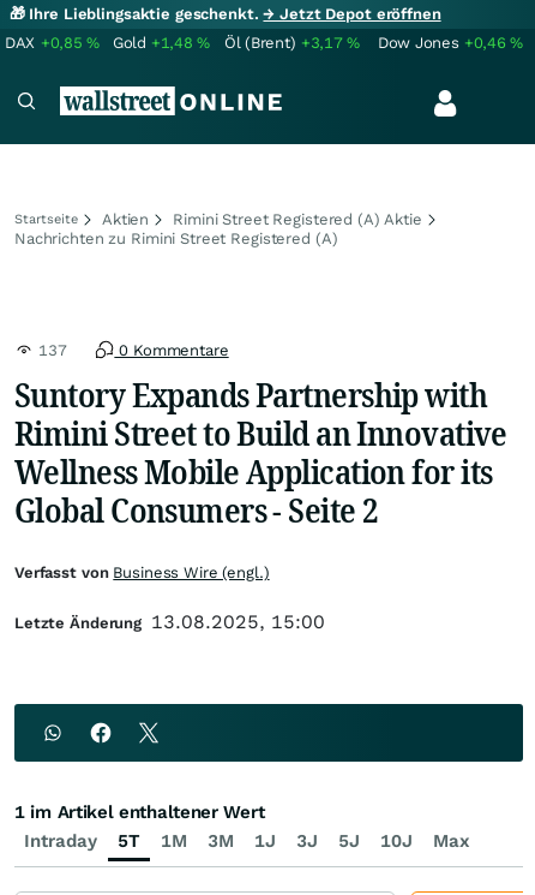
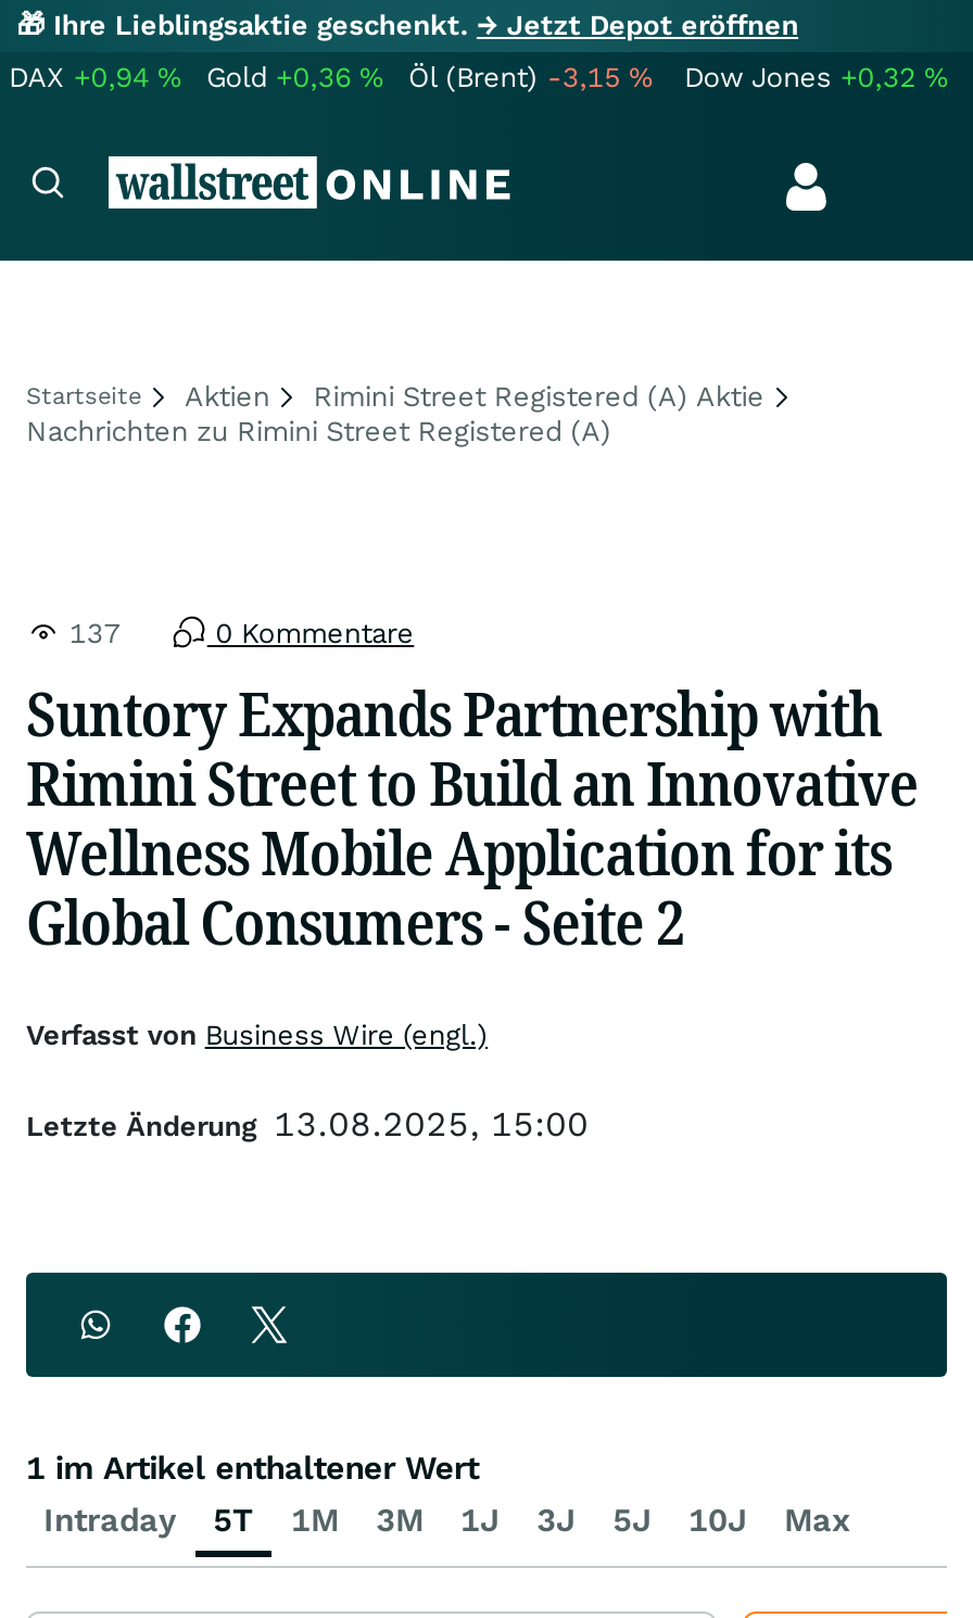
- DAX +0,85%
+ DAX +0,94%

- Gold +1,48%
+ Gold +0,36%

- Öl (Brent) +3,17%
+ Öl (Brent) -3,15%

- Dow Jones +0,46%
+ Dow Jones +0,32%
